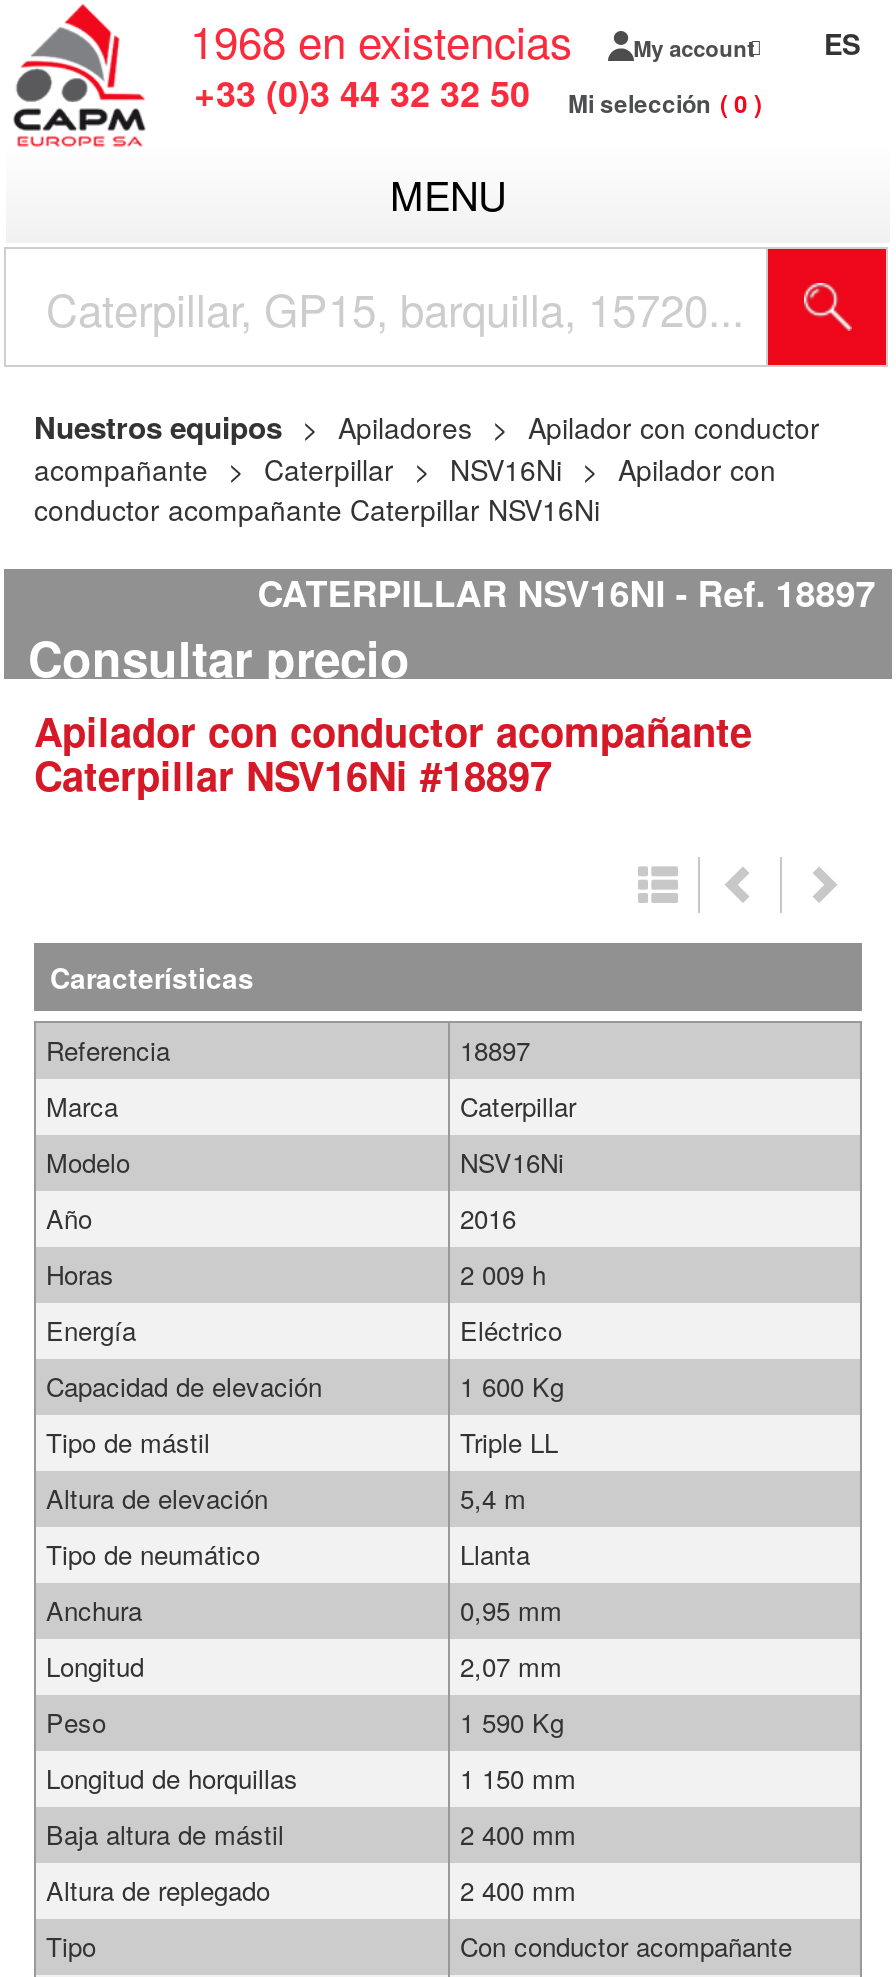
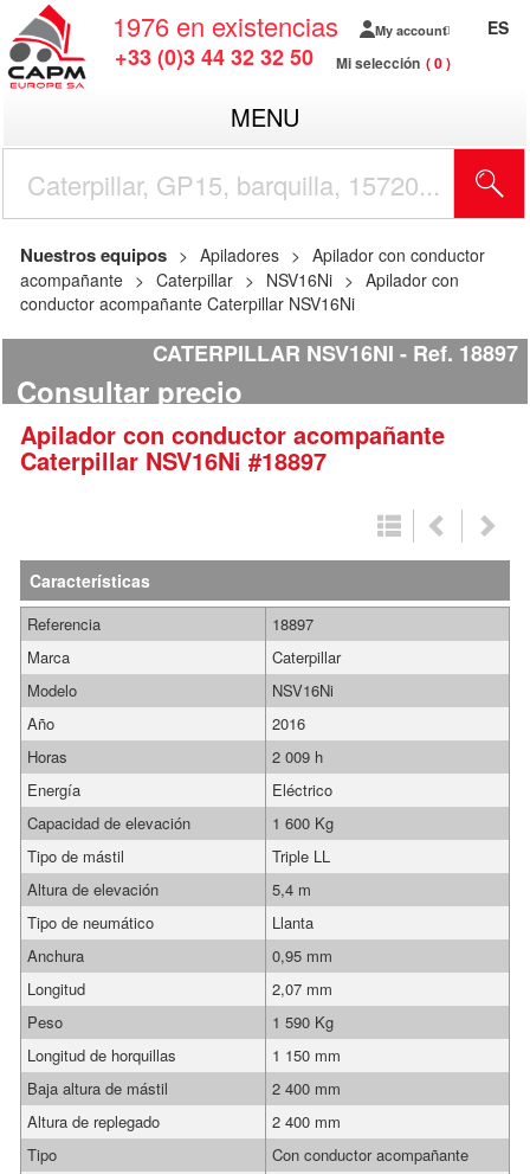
- 1968 en existencias
+ 1976 en existencias
